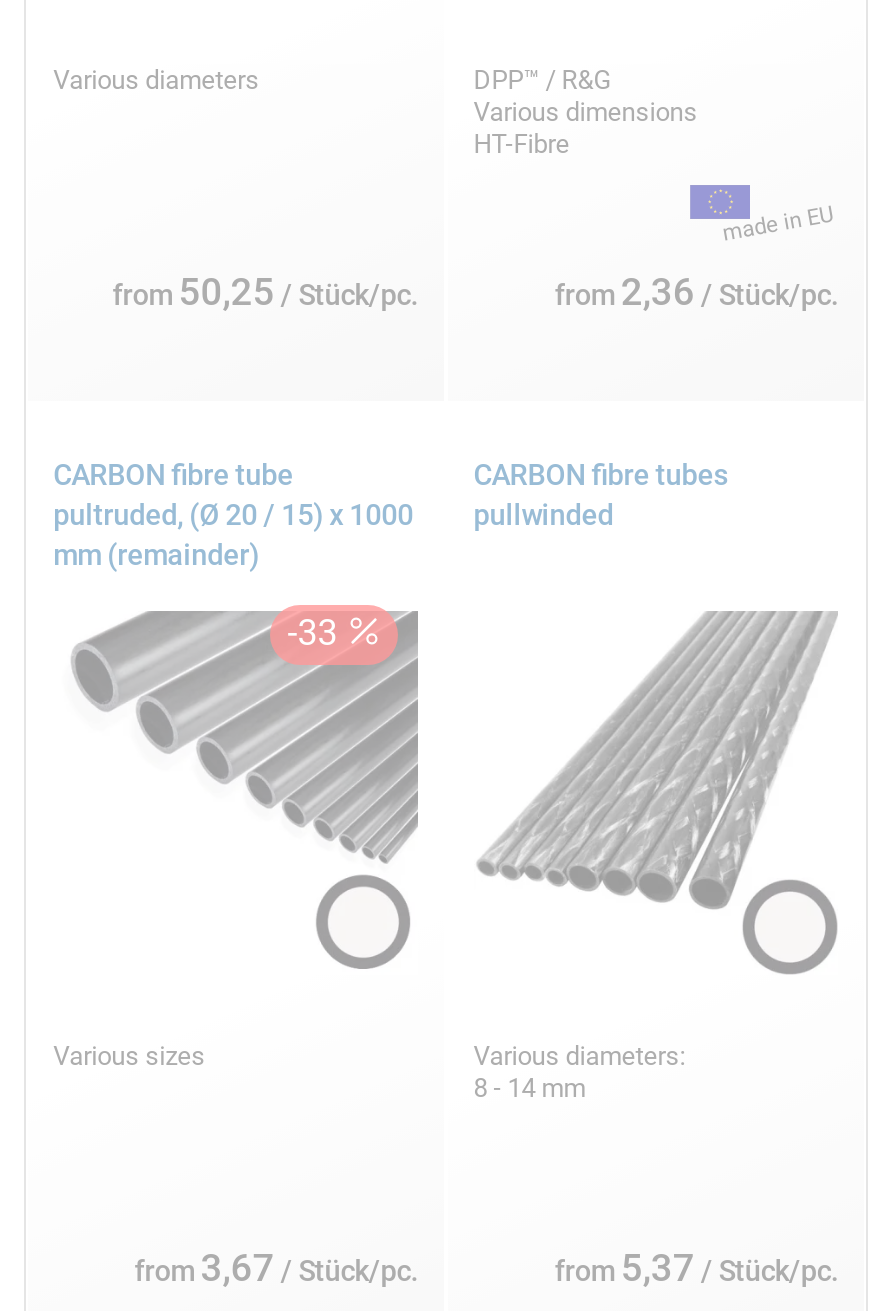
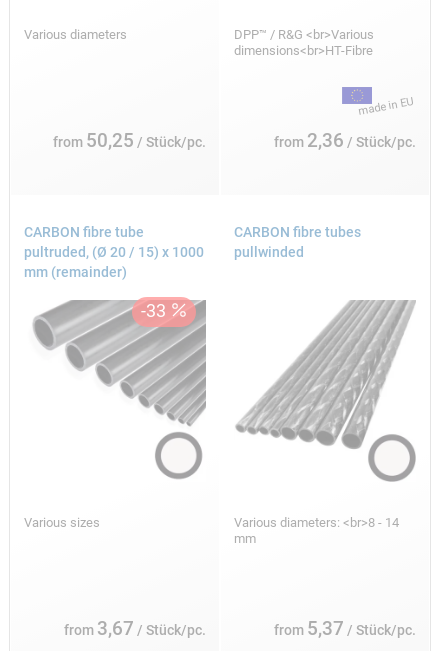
- DPP™ / R&G
- Various dimensions
- HT-Fibre
+ DPP™ / R&G <br>Various
+ dimensions<br>HT-Fibre

- Various diameters:
- 8 - 14 mm
+ Various diameters: <br>8 - 14
+ mm
